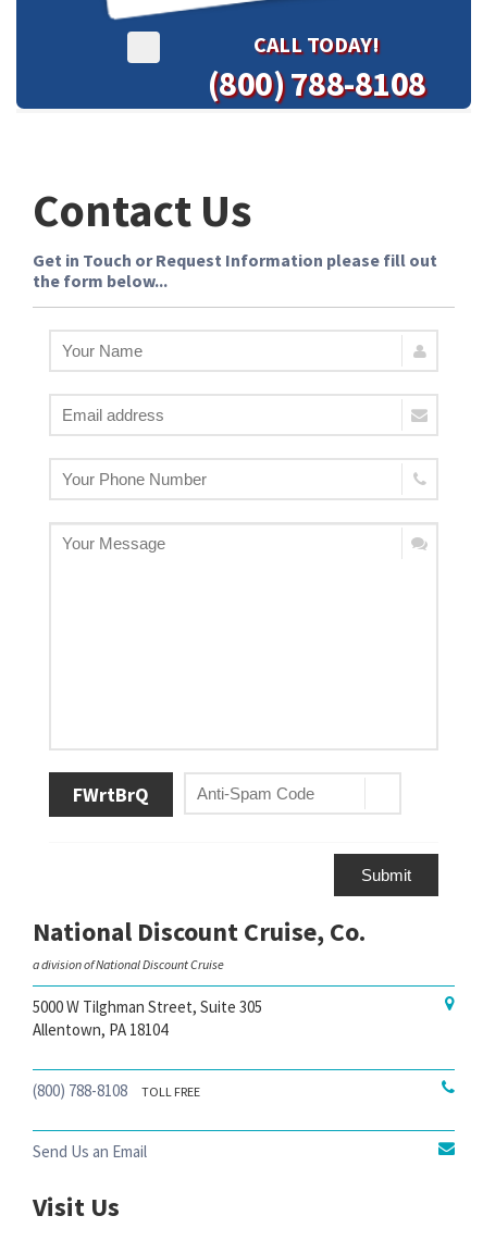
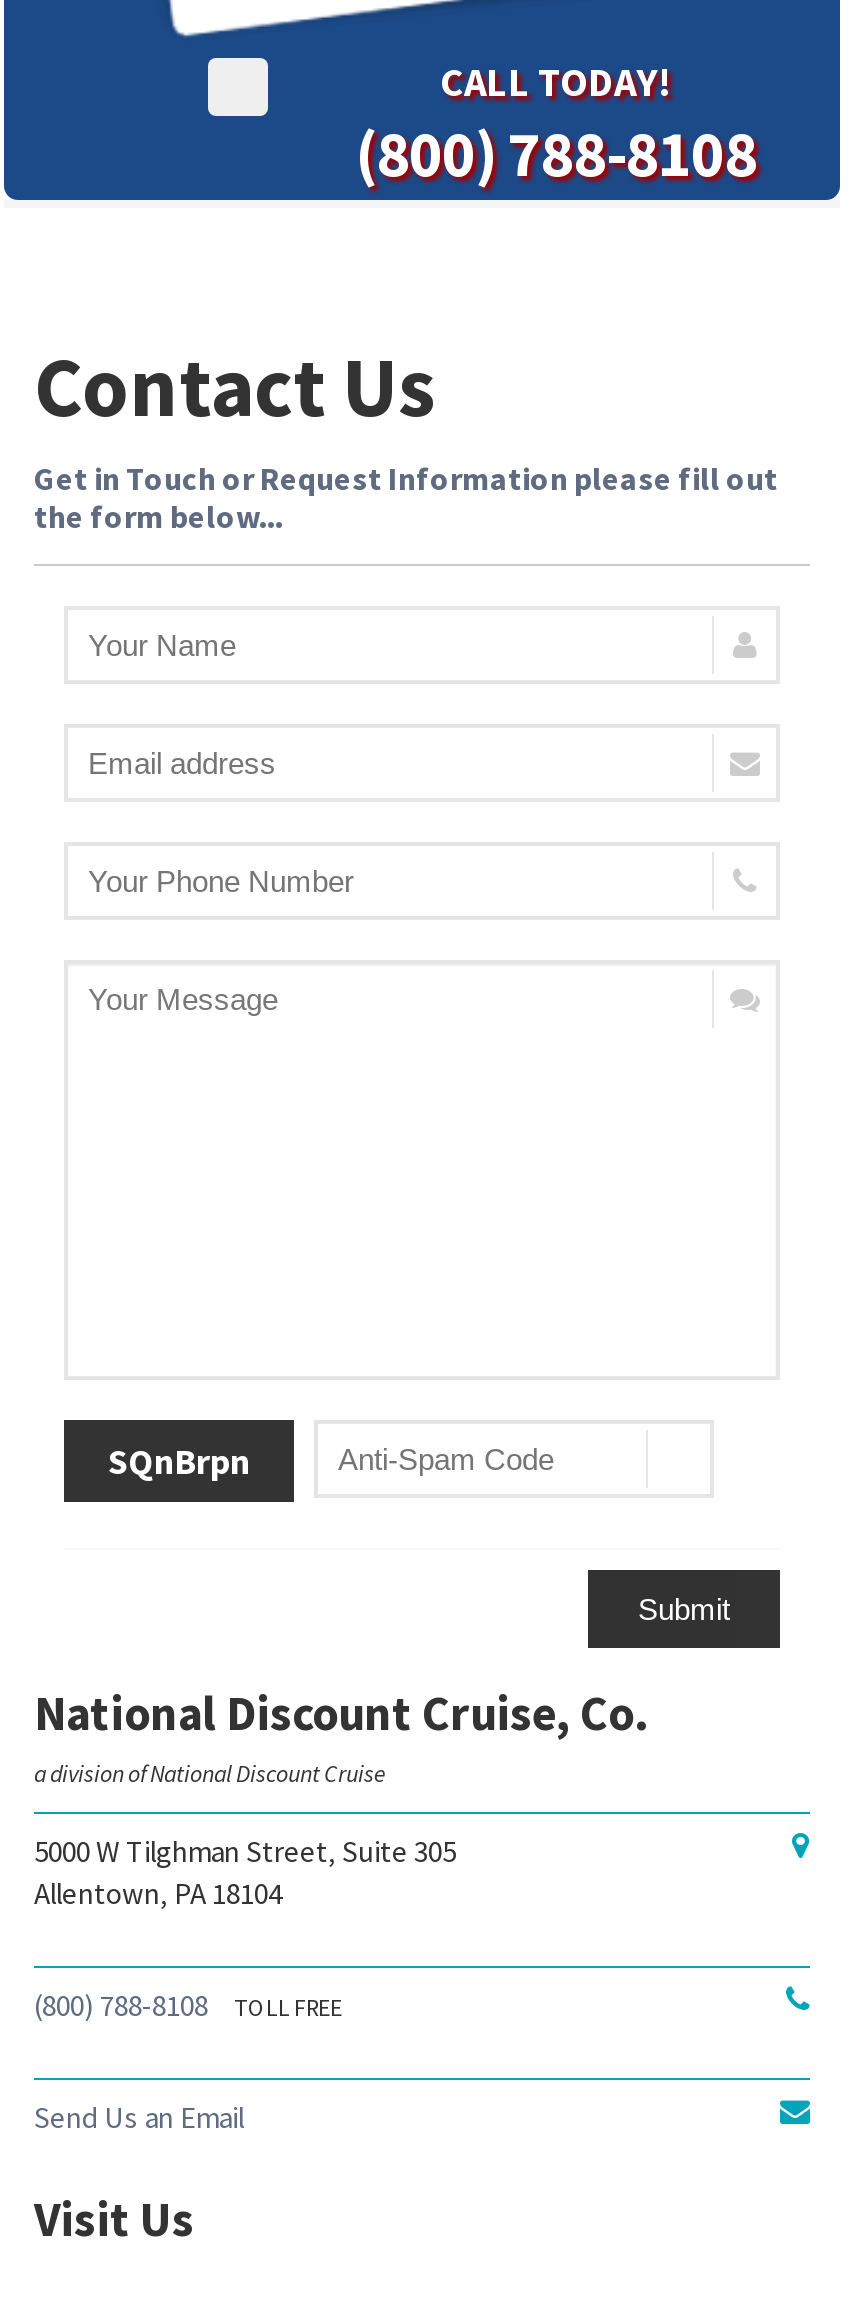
- FWrtBrQ
+ SQnBrpn
